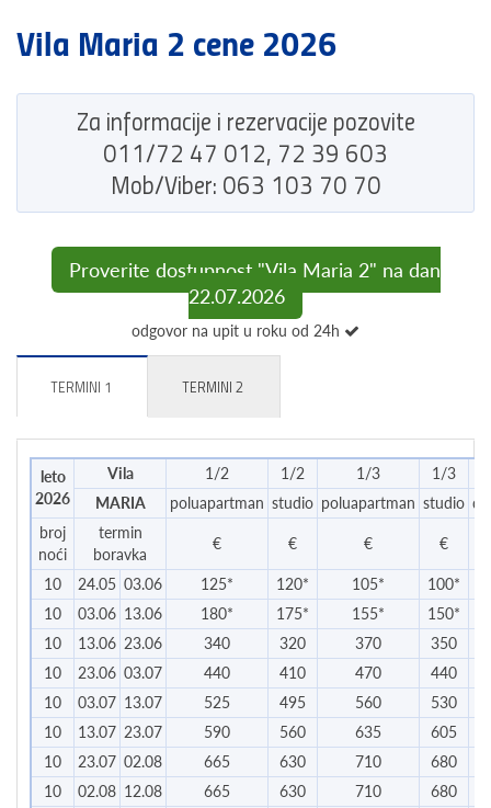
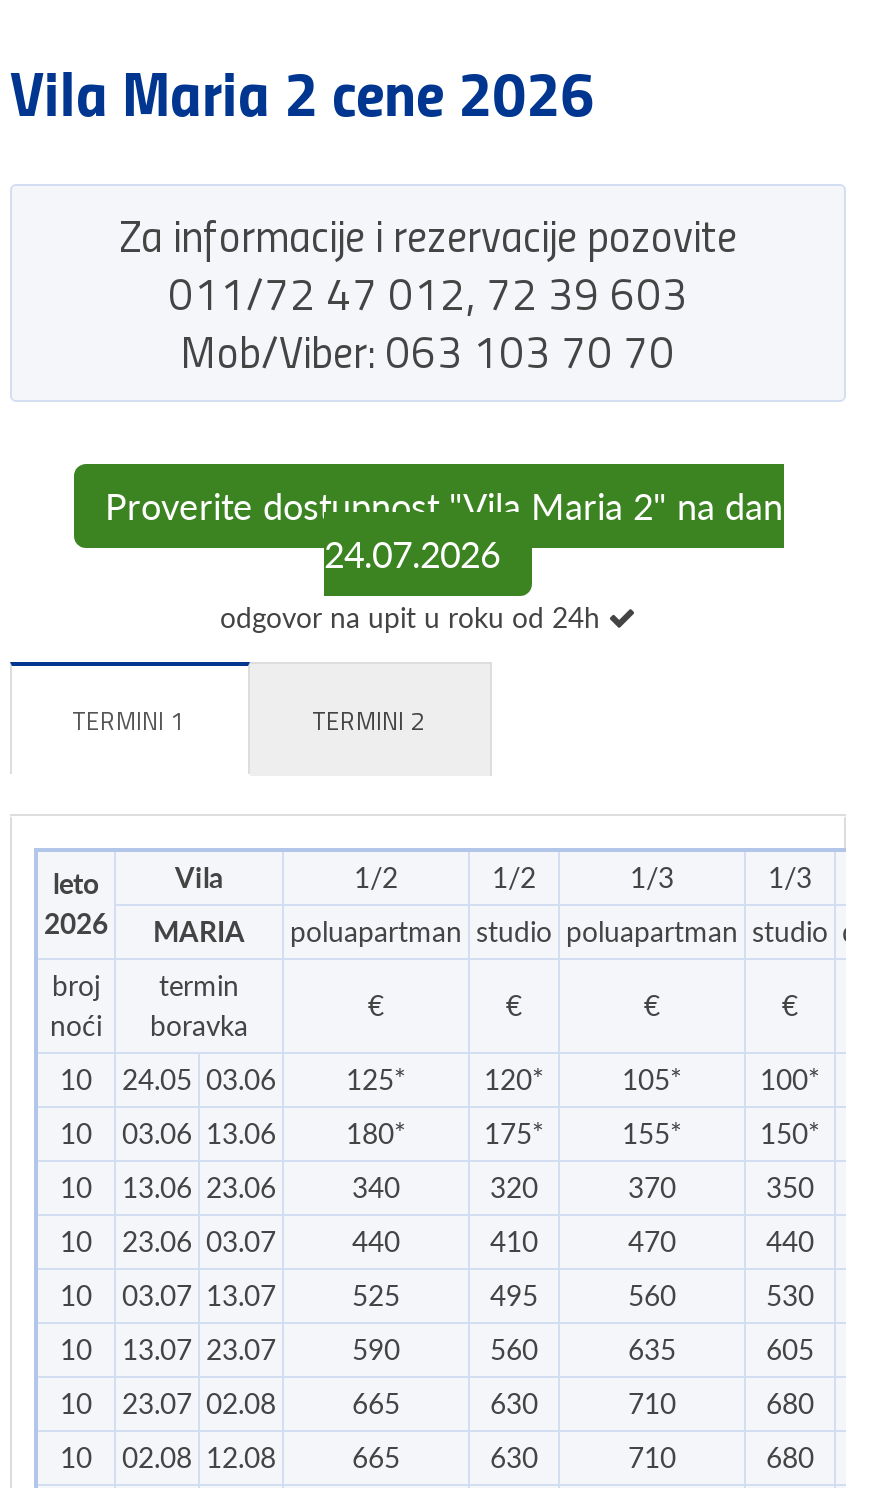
- 22.07.2026
+ 24.07.2026
